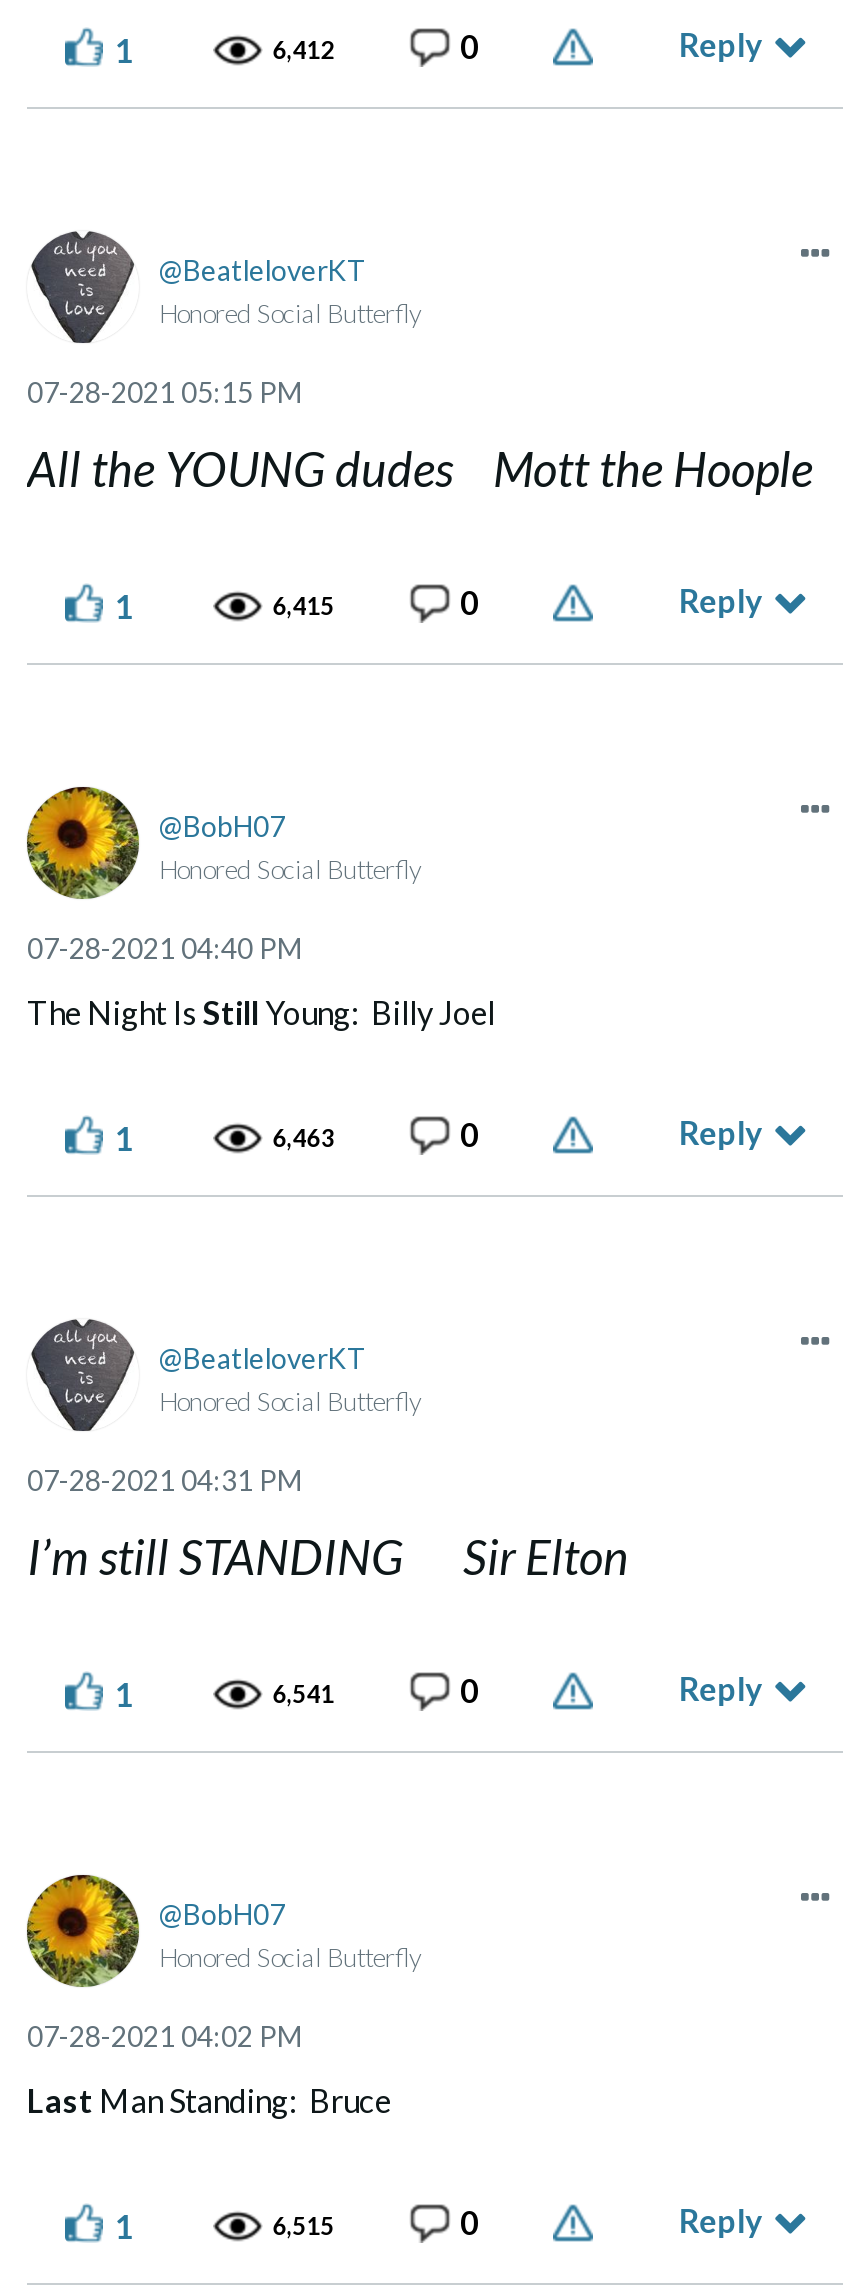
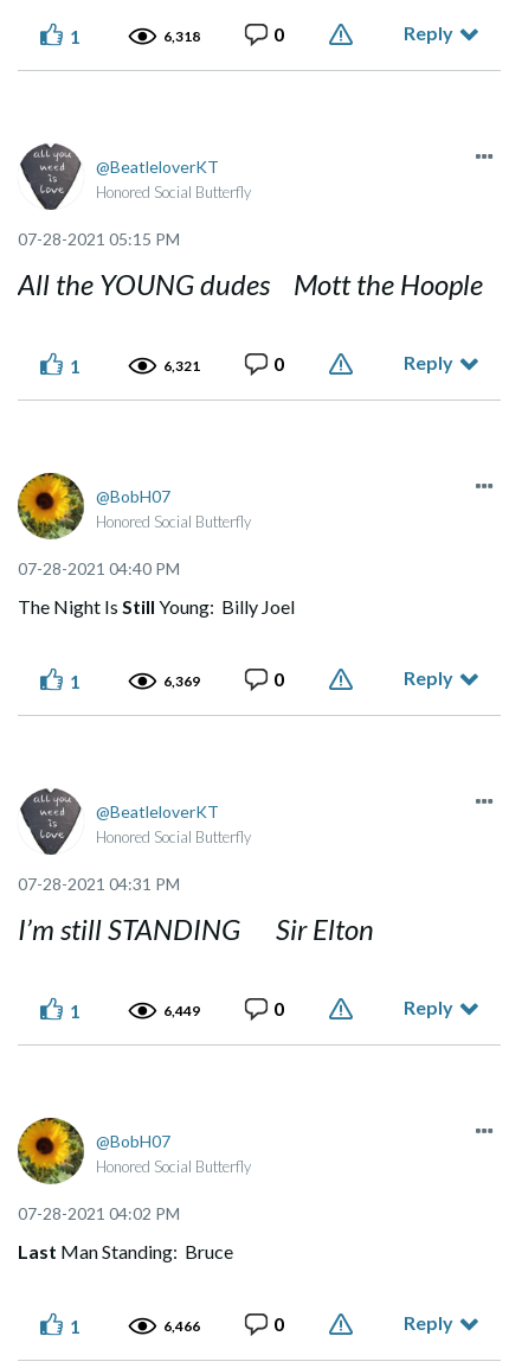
- 6,412
+ 6,318

- 6,415
+ 6,321

- 6,463
+ 6,369

- 6,541
+ 6,449

- 6,515
+ 6,466
